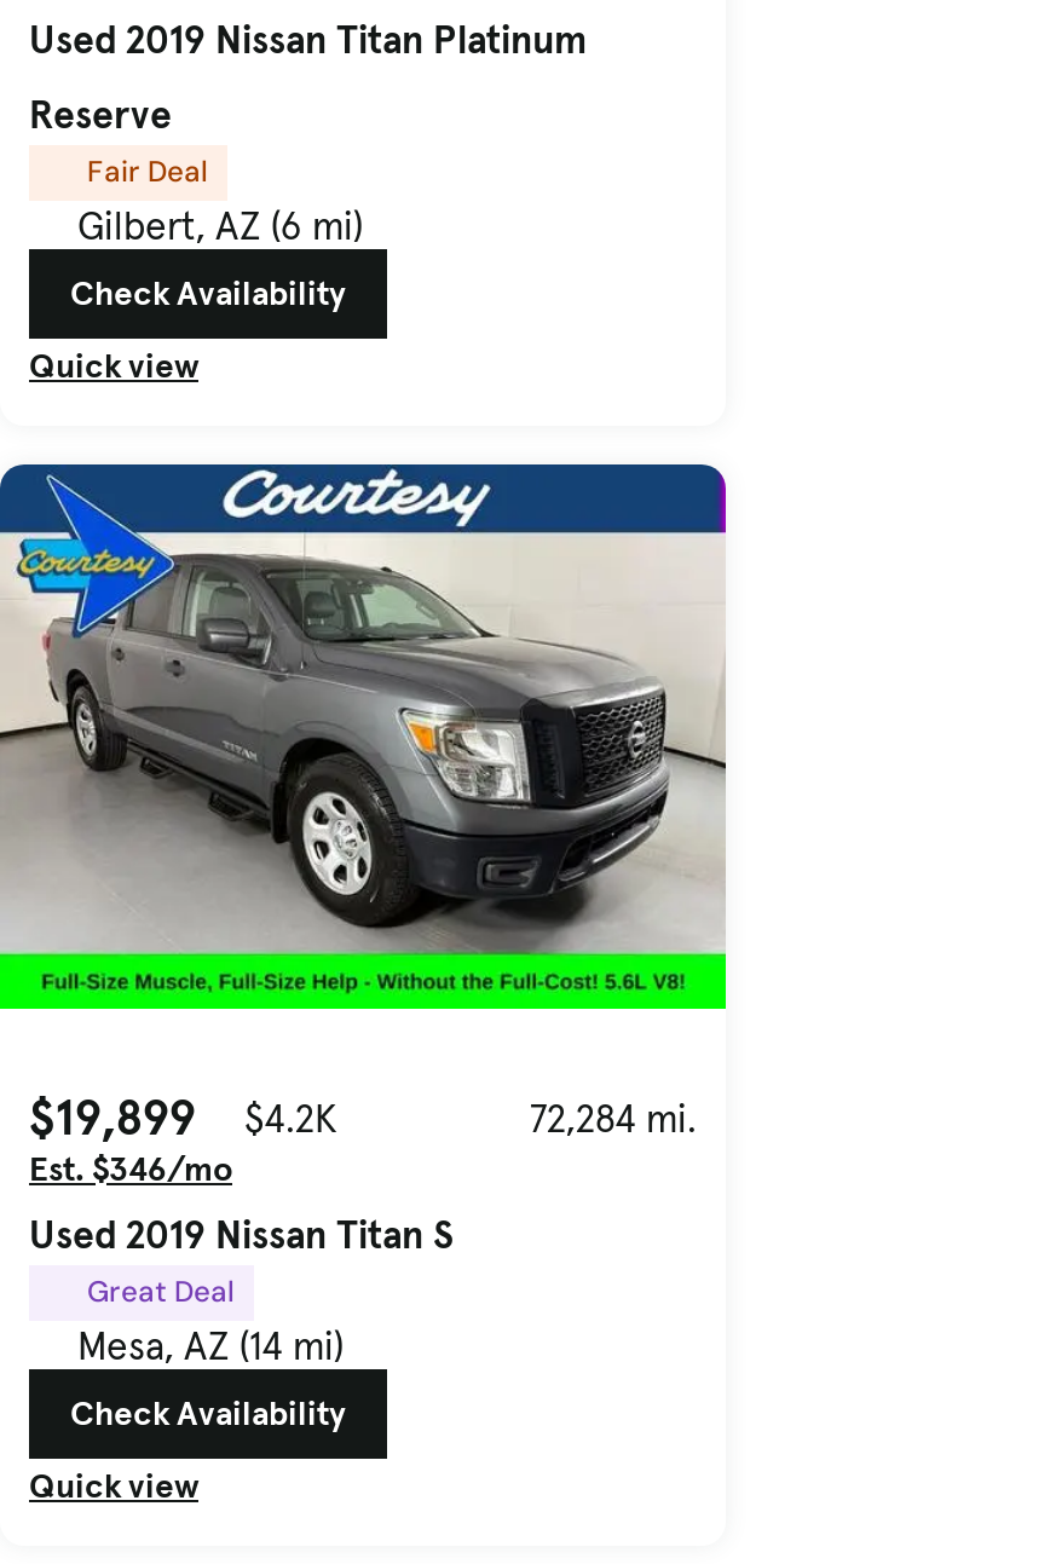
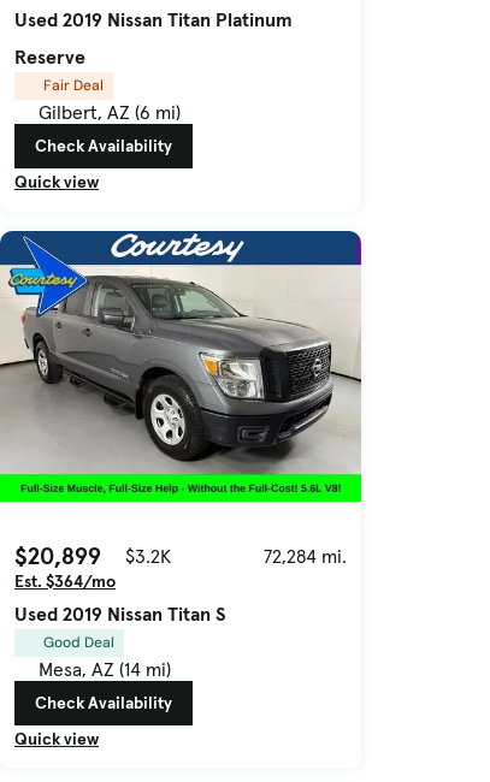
- $19,899
- $4.2K
+ $20,899
+ $3.2K

- Est. $346/mo
+ Est. $364/mo

- Great Deal
+ Good Deal
